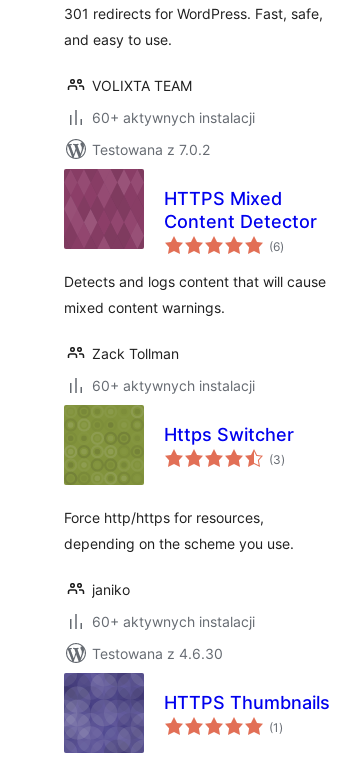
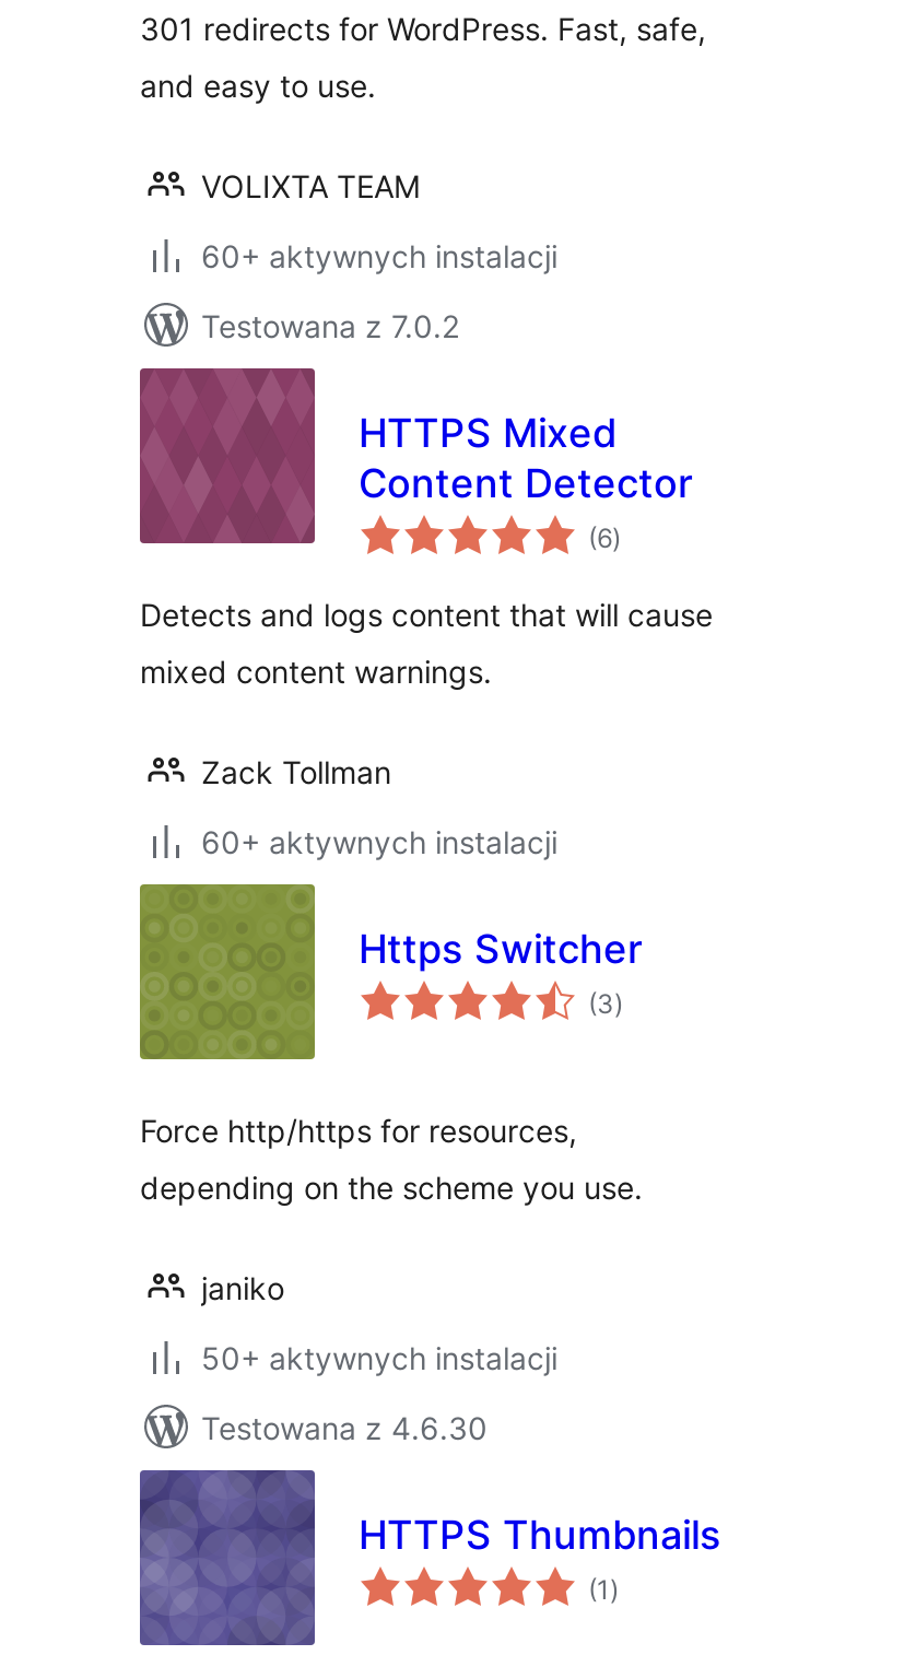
- 60+ aktywnych instalacji
+ 50+ aktywnych instalacji
